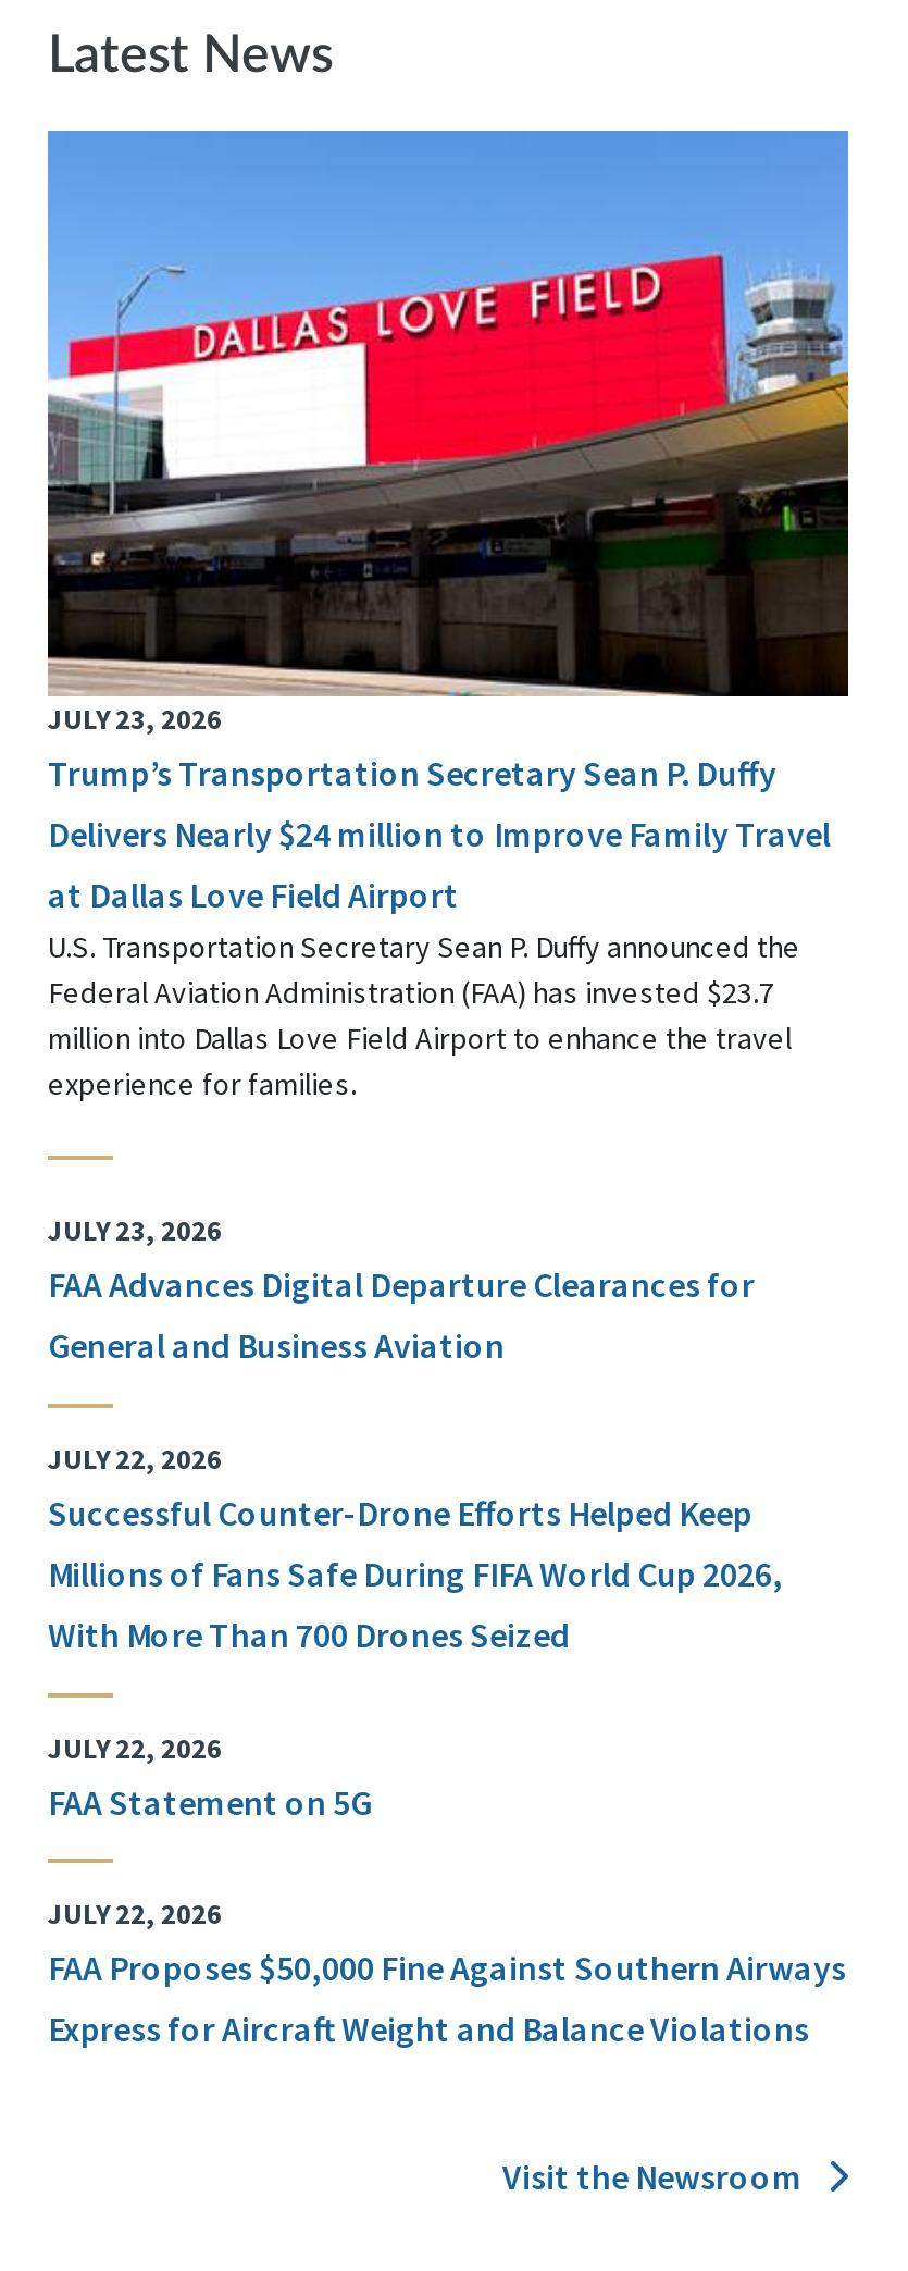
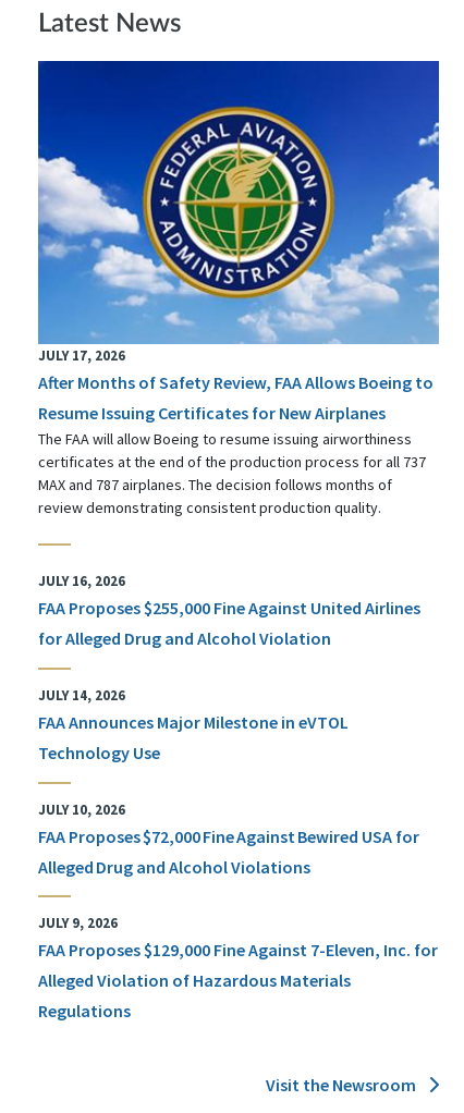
- [image]
- JULY 23, 2026
- Trump’s Transportation Secretary Sean P. Duffy
- Delivers Nearly $24 million to Improve Family Travel
- at Dallas Love Field Airport
- U.S. Transportation Secretary Sean P. Duffy announced the
- Federal Aviation Administration (FAA) has invested $23.7
- million into Dallas Love Field Airport to enhance the travel
- experience for families.
+ [image]
+ JULY 17, 2026
+ After Months of Safety Review, FAA Allows Boeing to
+ Resume Issuing Certificates for New Airplanes
+ The FAA will allow Boeing to resume issuing airworthiness
+ certificates at the end of the production process for all 737
+ MAX and 787 airplanes. The decision follows months of
+ review demonstrating consistent production quality.

- JULY 23, 2026
- FAA Advances Digital Departure Clearances for
- General and Business Aviation
+ JULY 16, 2026
+ FAA Proposes $255,000 Fine Against United Airlines
+ for Alleged Drug and Alcohol Violation

- JULY 22, 2026
- Successful Counter-Drone Efforts Helped Keep
- Millions of Fans Safe During FIFA World Cup 2026,
- With More Than 700 Drones Seized
+ JULY 14, 2026
+ FAA Announces Major Milestone in eVTOL
+ Technology Use

- JULY 22, 2026
- FAA Statement on 5G
+ JULY 10, 2026
+ FAA Proposes $72,000 Fine Against Bewired USA for
+ Alleged Drug and Alcohol Violations

- JULY 22, 2026
- FAA Proposes $50,000 Fine Against Southern Airways
- Express for Aircraft Weight and Balance Violations
+ JULY 9, 2026
+ FAA Proposes $129,000 Fine Against 7-Eleven, Inc. for
+ Alleged Violation of Hazardous Materials
+ Regulations
